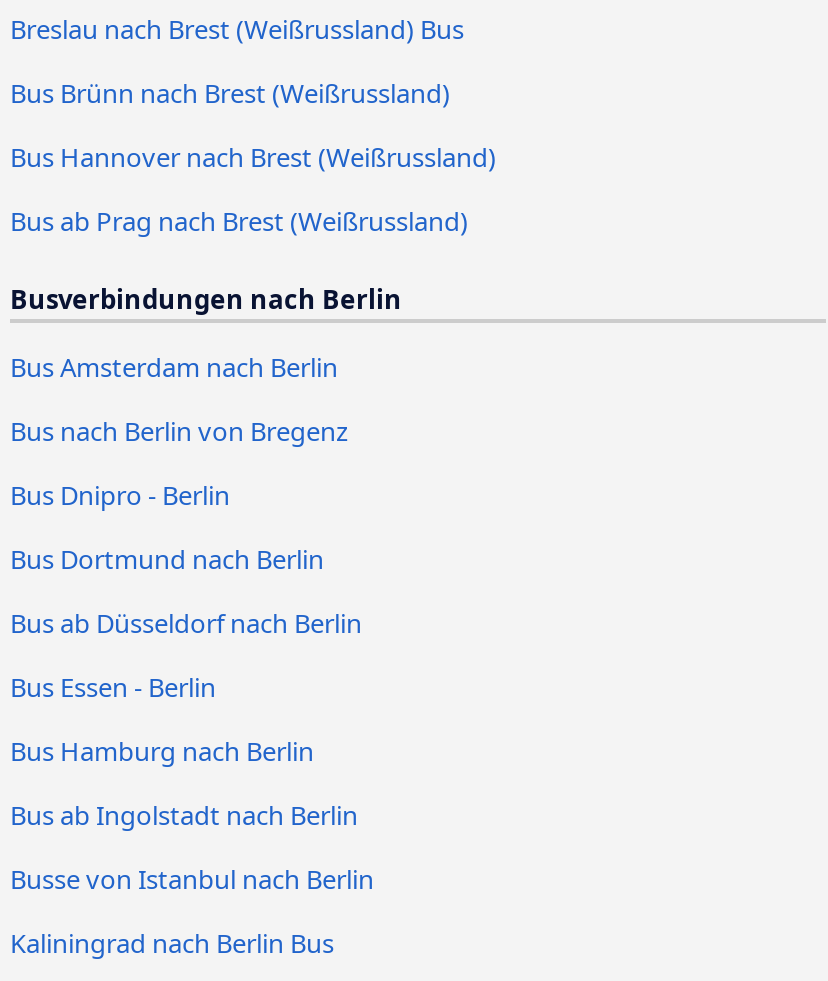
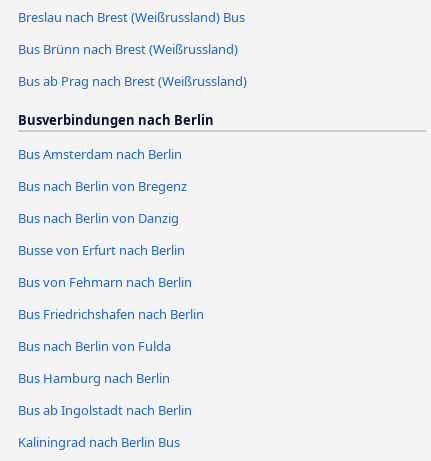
- Bus Hannover nach Brest (Weißrussland)

- Bus Dnipro - Berlin
- Bus Dortmund nach Berlin
- Bus ab Düsseldorf nach Berlin
- Bus Essen - Berlin
+ Bus nach Berlin von Danzig
+ Busse von Erfurt nach Berlin
+ Bus von Fehmarn nach Berlin
+ Bus Friedrichshafen nach Berlin
+ Bus nach Berlin von Fulda

- Busse von Istanbul nach Berlin
